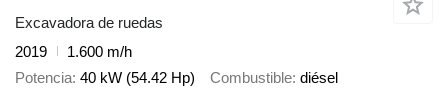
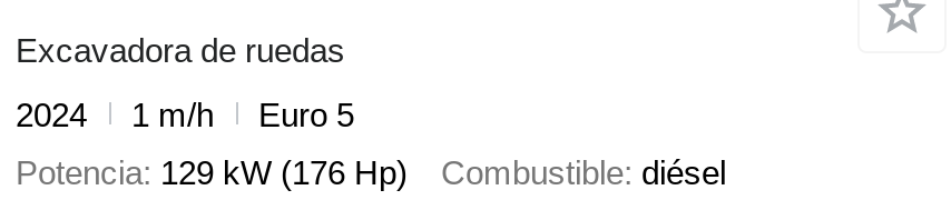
- 2019
- 1.600 m/h
+ 2024
+ 1 m/h
+ Euro 5

- Potencia 40 kW (54.42 Hp)
+ Potencia 129 kW (176 Hp)
